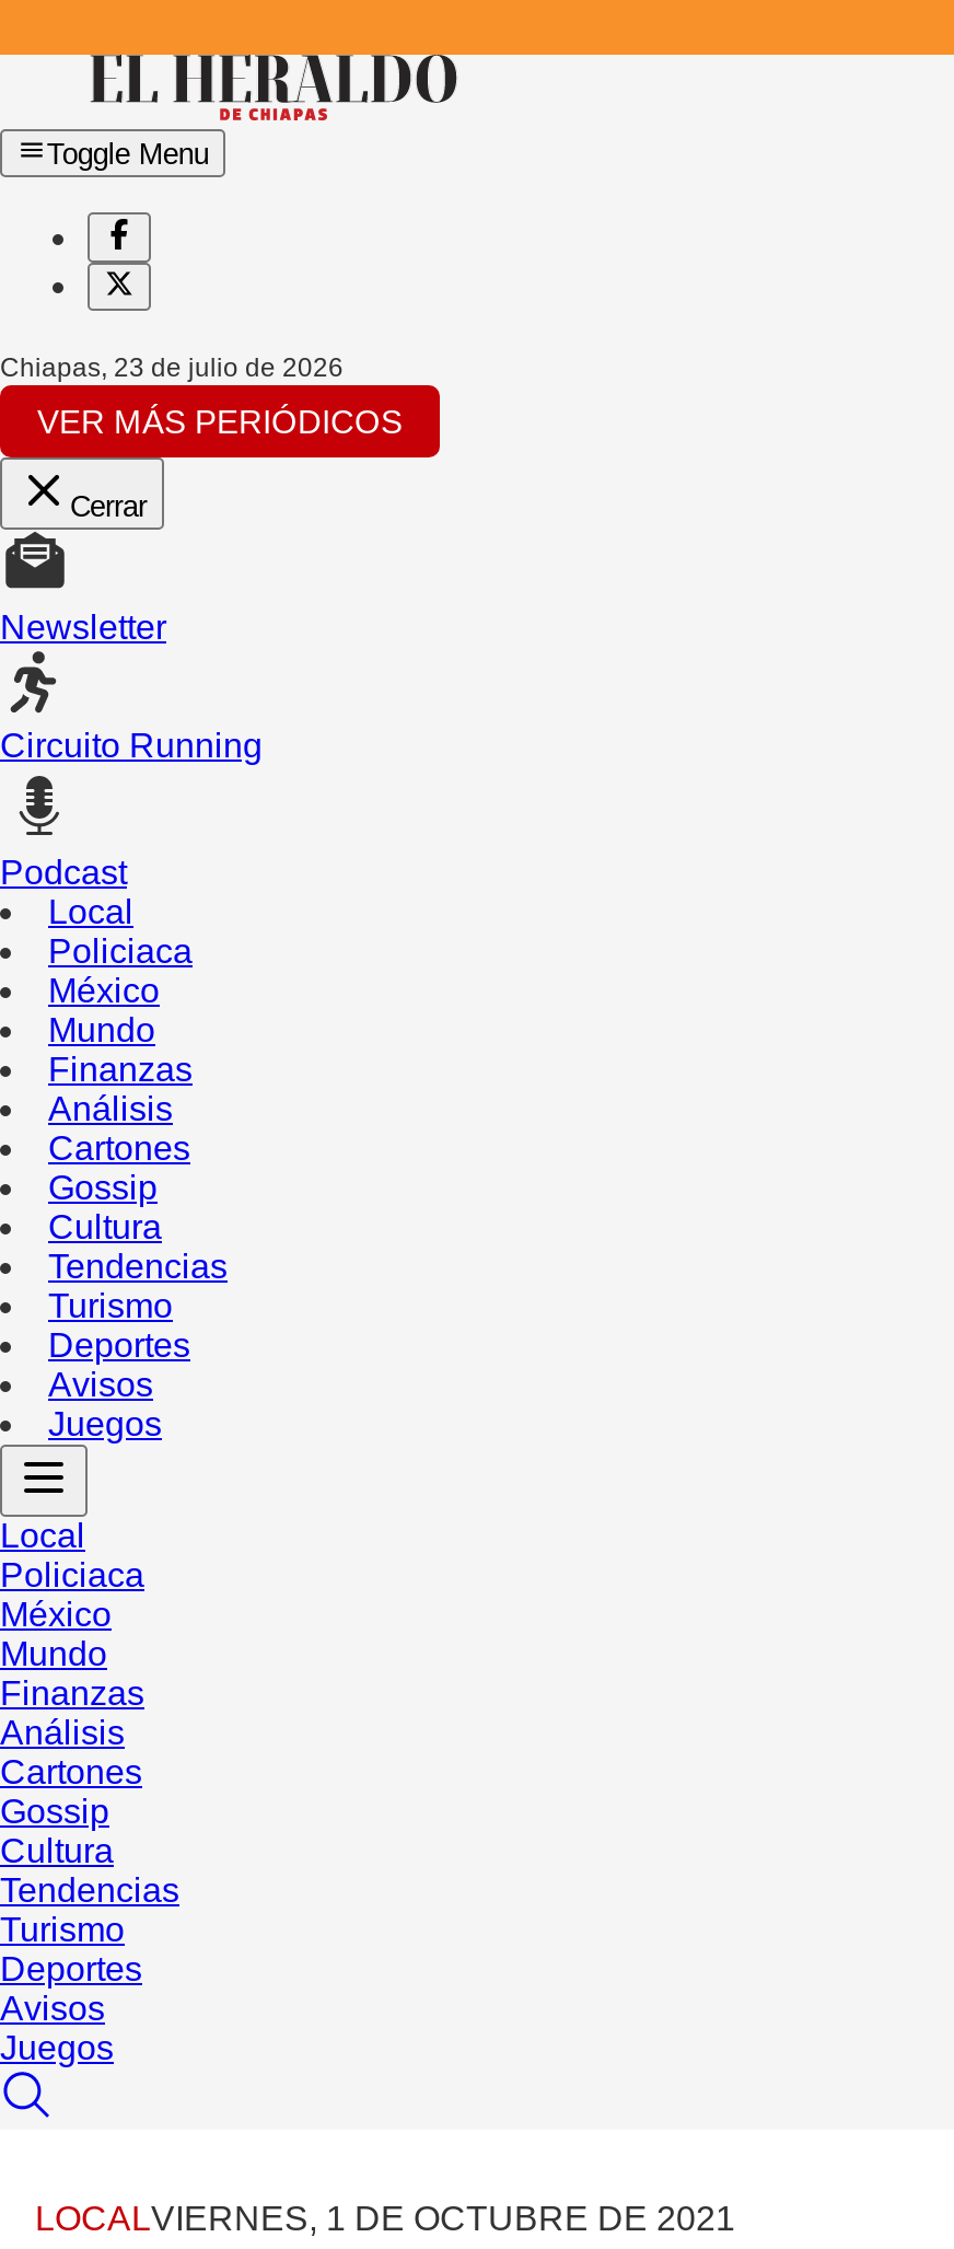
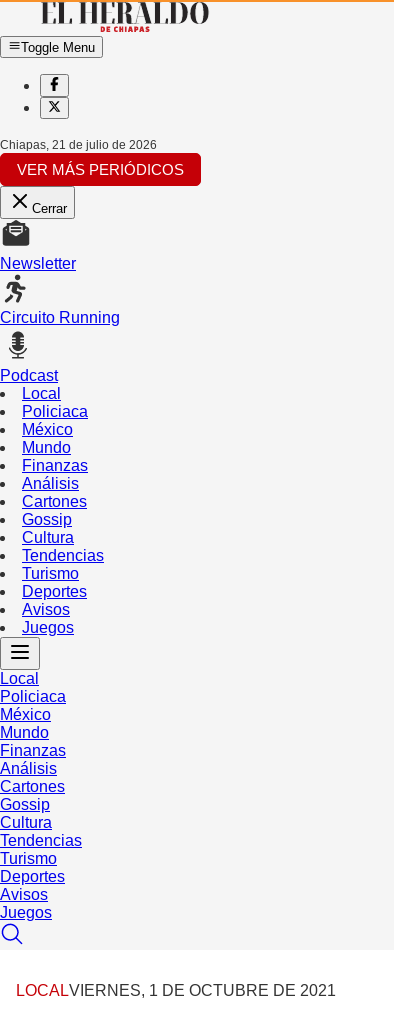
- Chiapas, 23 de julio de 2026
+ Chiapas, 21 de julio de 2026
